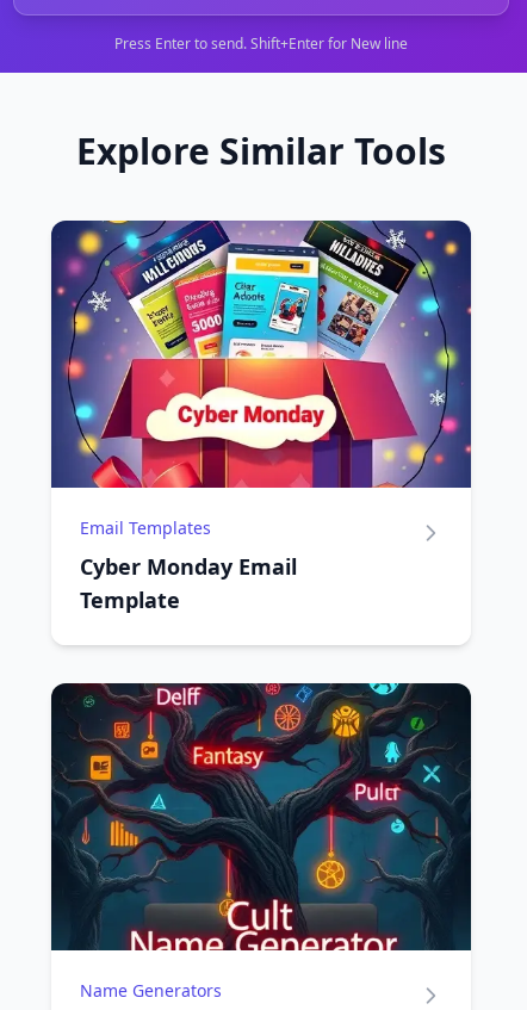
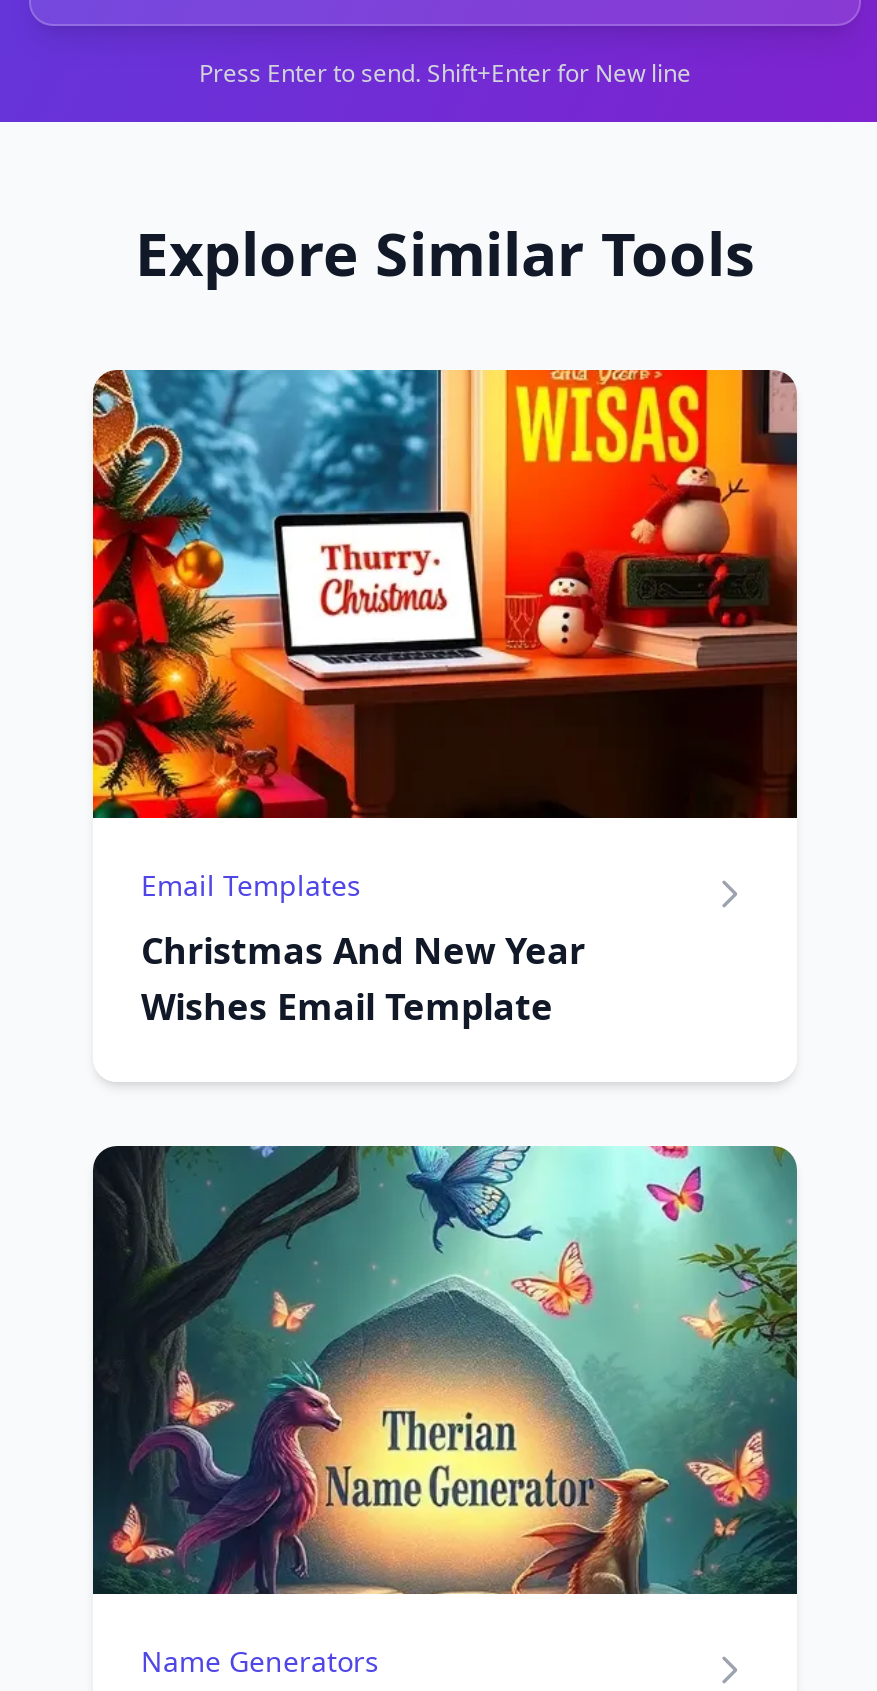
- [image]
+ [image]

- Cyber Monday Email
- Template
+ Christmas And New Year
+ Wishes Email Template

- [image]
+ [image]
